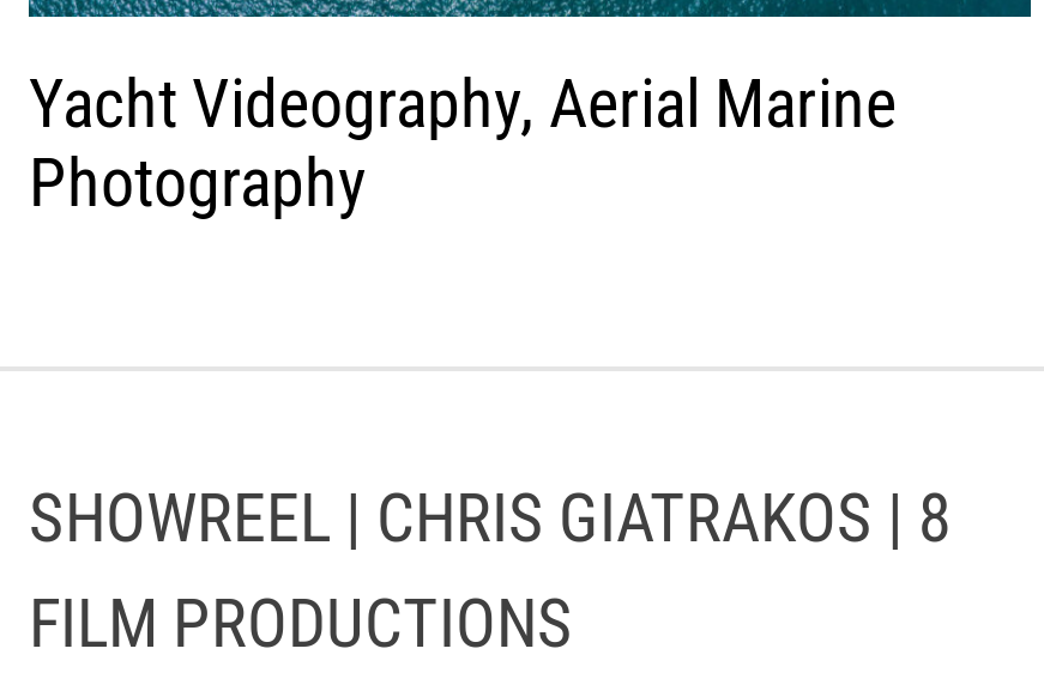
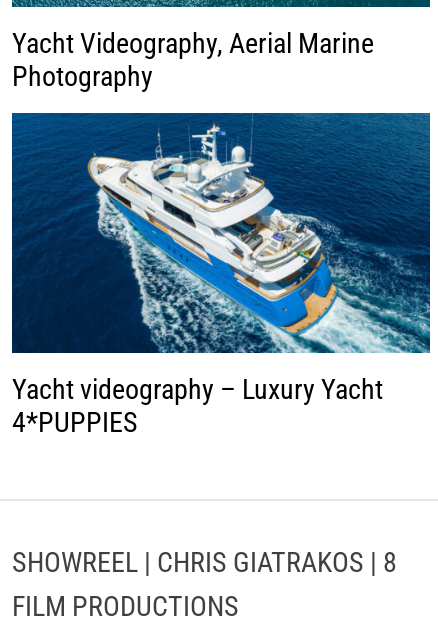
+ [image]
+ Yacht videography – Luxury Yacht
+ 4*PUPPIES
